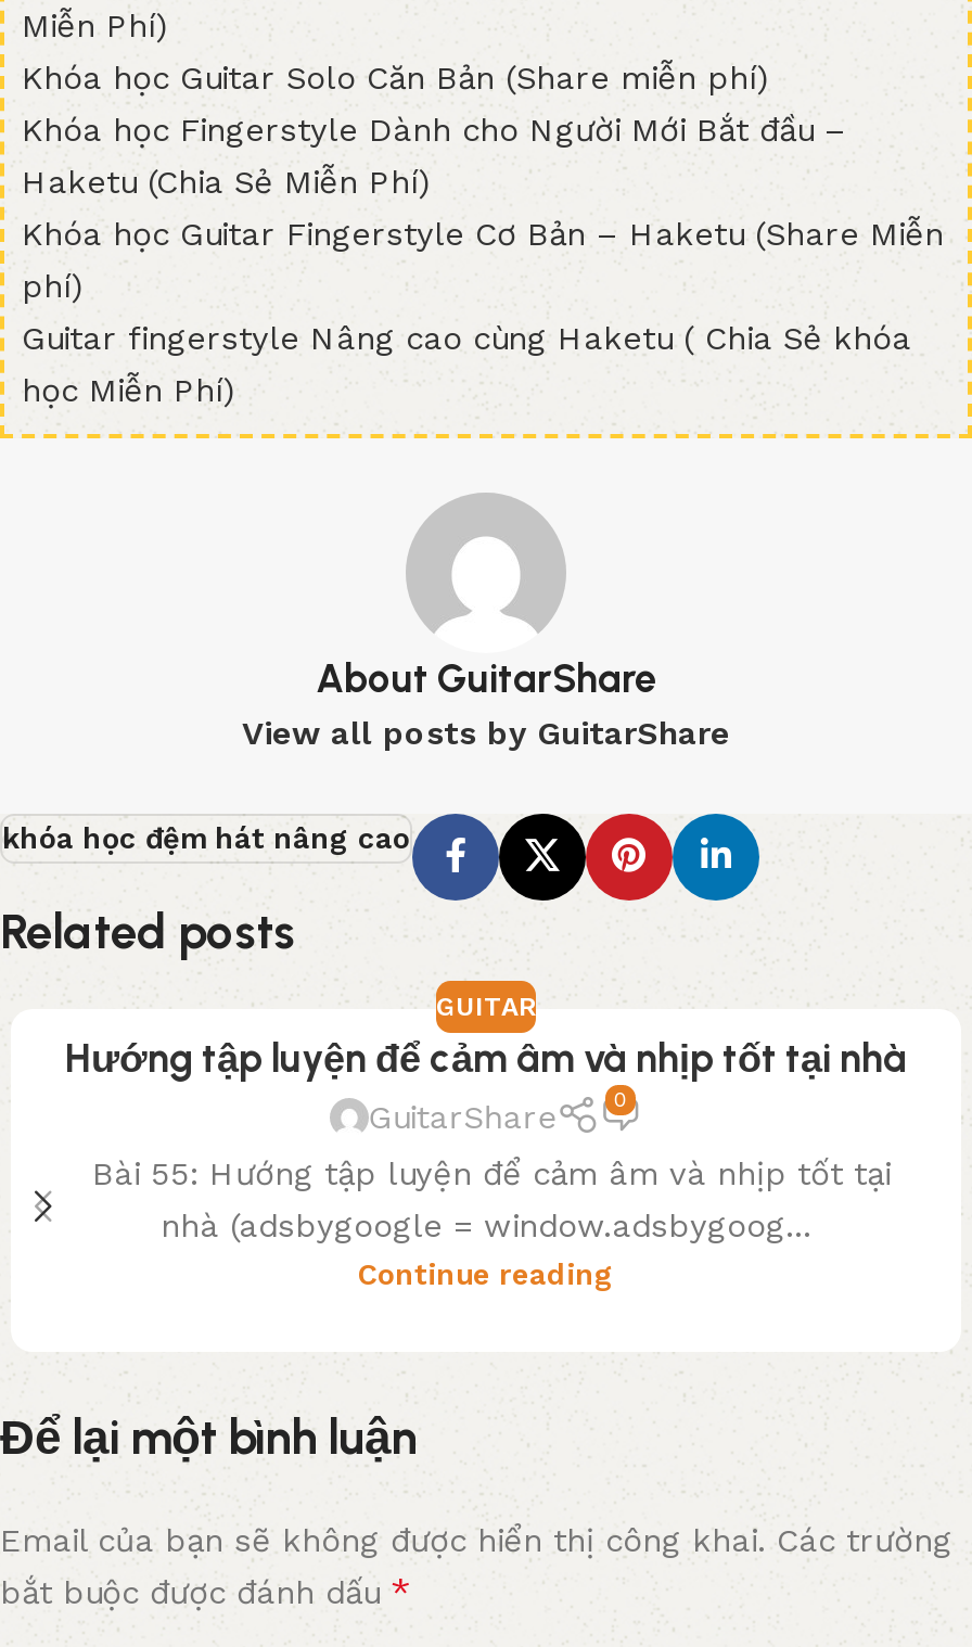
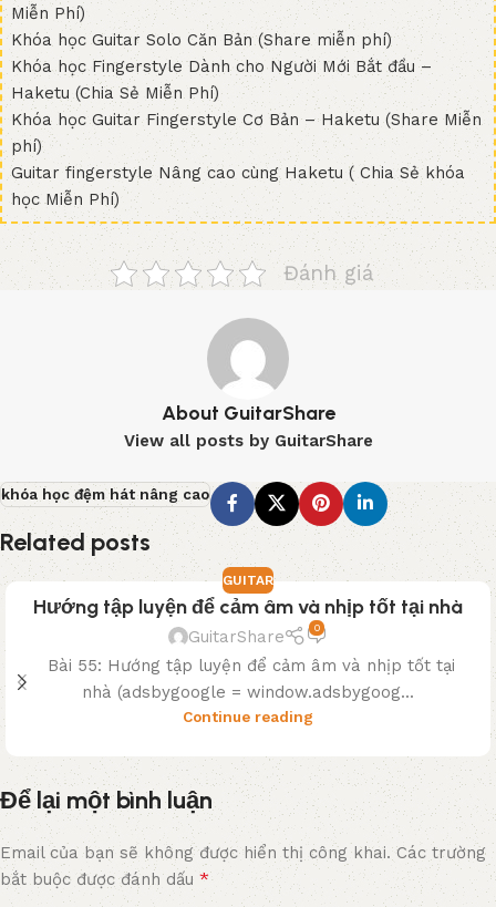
+ Đánh giá
